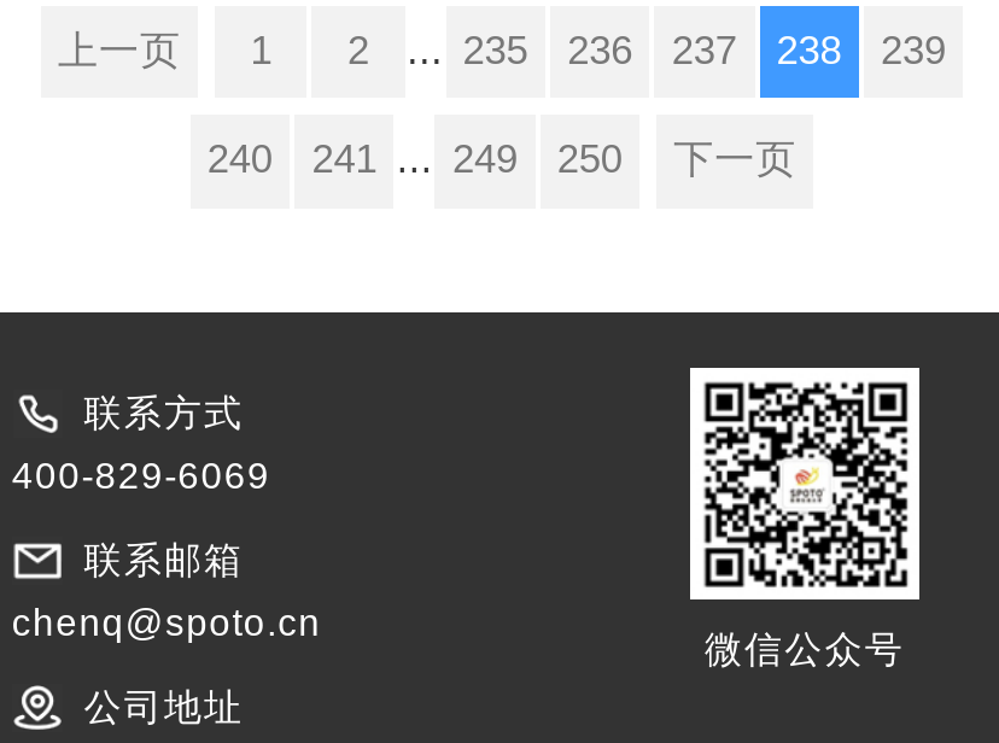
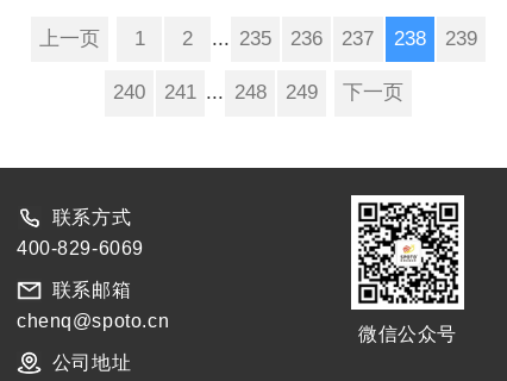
- 241 ... 249
+ 241 ... 248

- 250
+ 249
